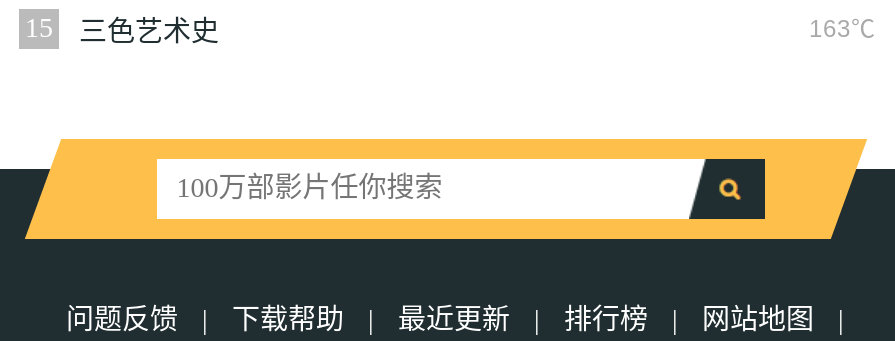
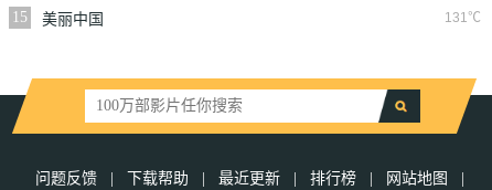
- 163℃
- 三色艺术史
+ 131℃
+ 美丽中国
